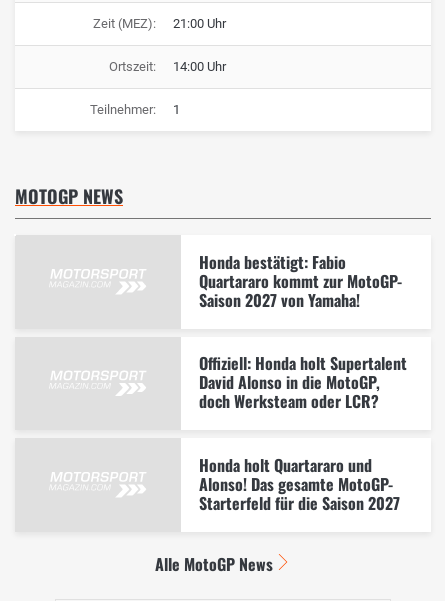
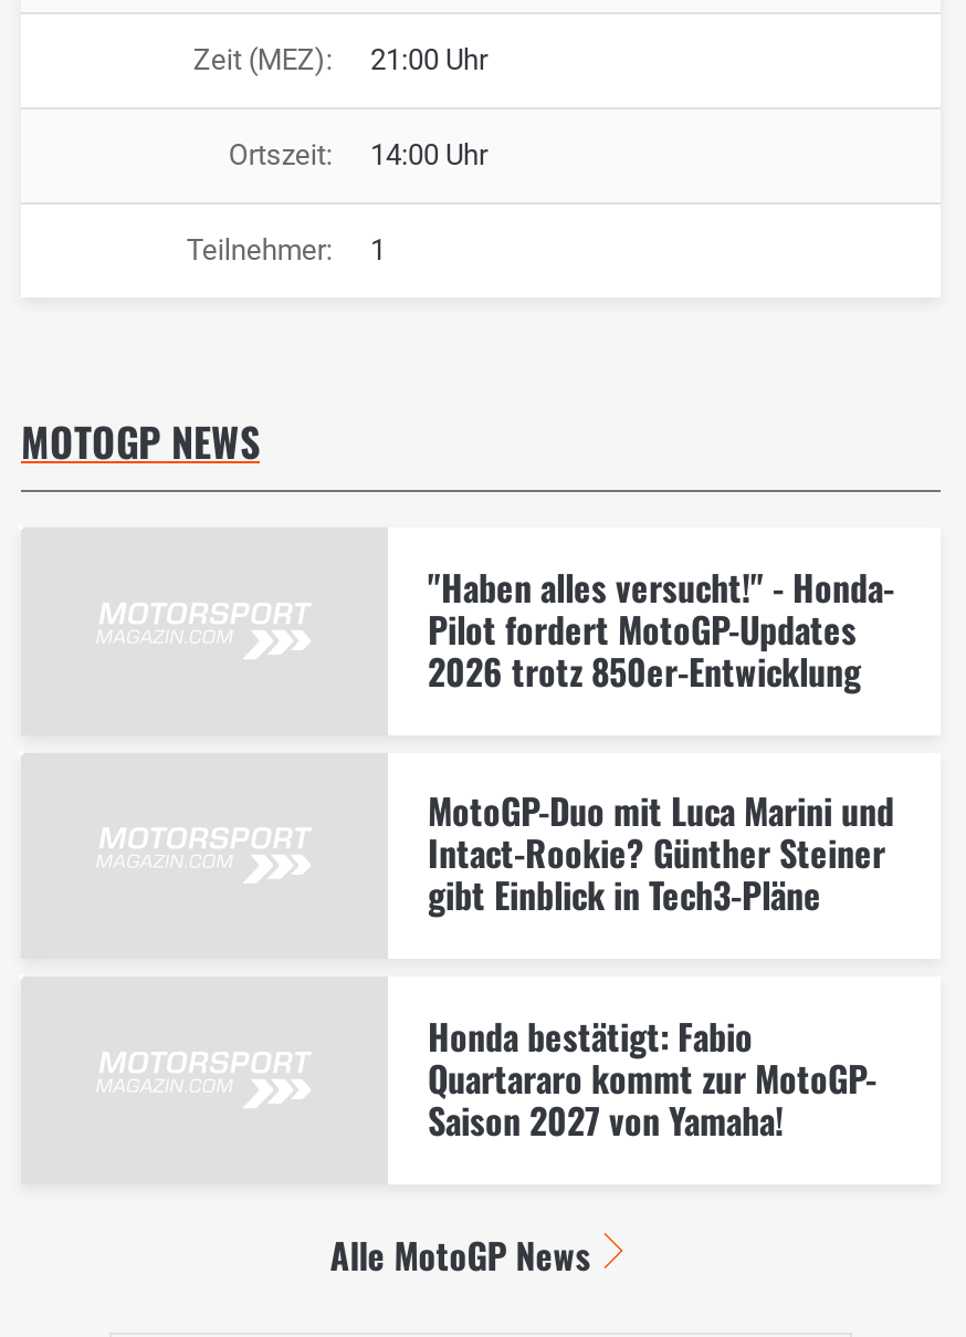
+ "Haben alles versucht!" - Honda-
+ Pilot fordert MotoGP-Updates
+ 2026 trotz 850er-Entwicklung
+ MotoGP-Duo mit Luca Marini und
+ Intact-Rookie? Günther Steiner
+ gibt Einblick in Tech3-Pläne

moved down: Honda bestätigt: Fabio | Quartararo kommt zur MotoGP- | Saison 2027 von Yamaha!

- Offiziell: Honda holt Supertalent
- David Alonso in die MotoGP,
- doch Werksteam oder LCR?
- Honda holt Quartararo und
- Alonso! Das gesamte MotoGP-
- Starterfeld für die Saison 2027
